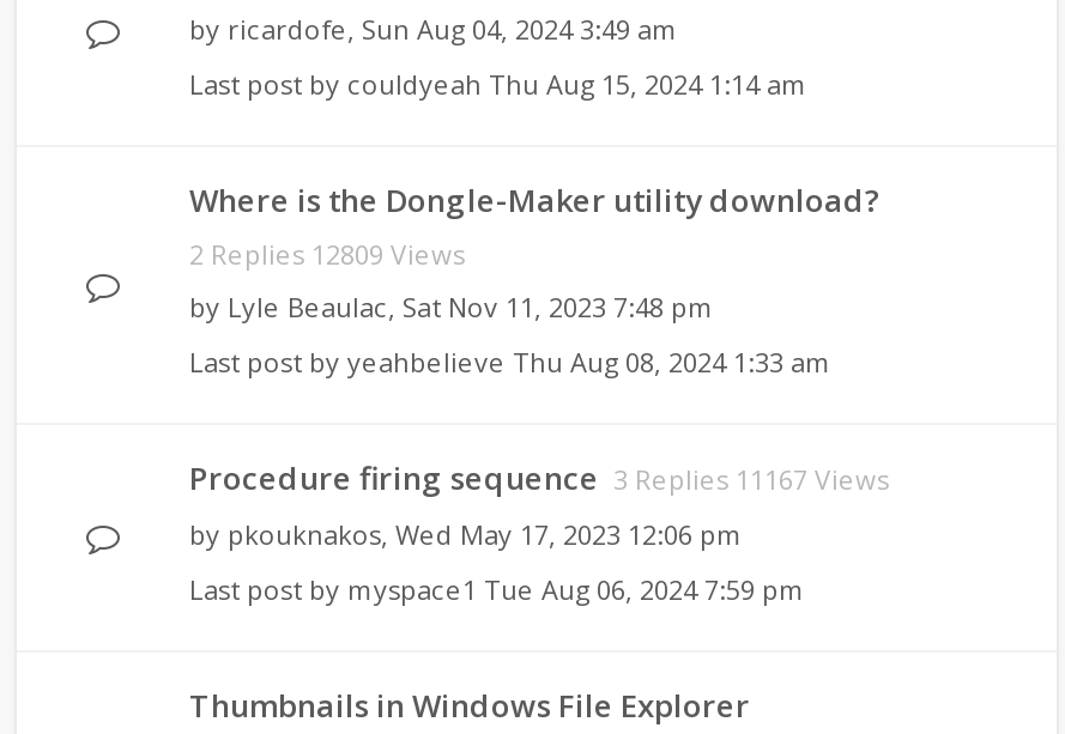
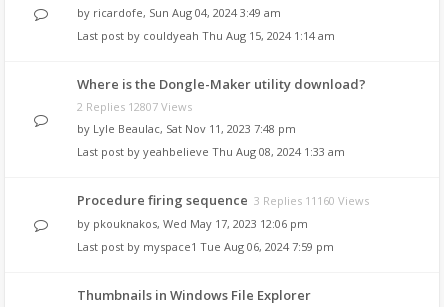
- 2 Replies 12809 Views
+ 2 Replies 12807 Views

- Procedure firing sequence 3 Replies 11167 Views
+ Procedure firing sequence 3 Replies 11160 Views
